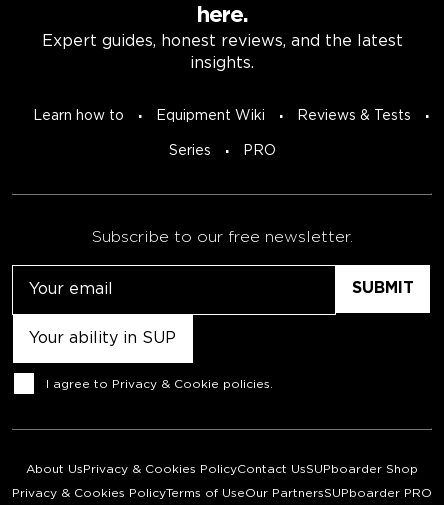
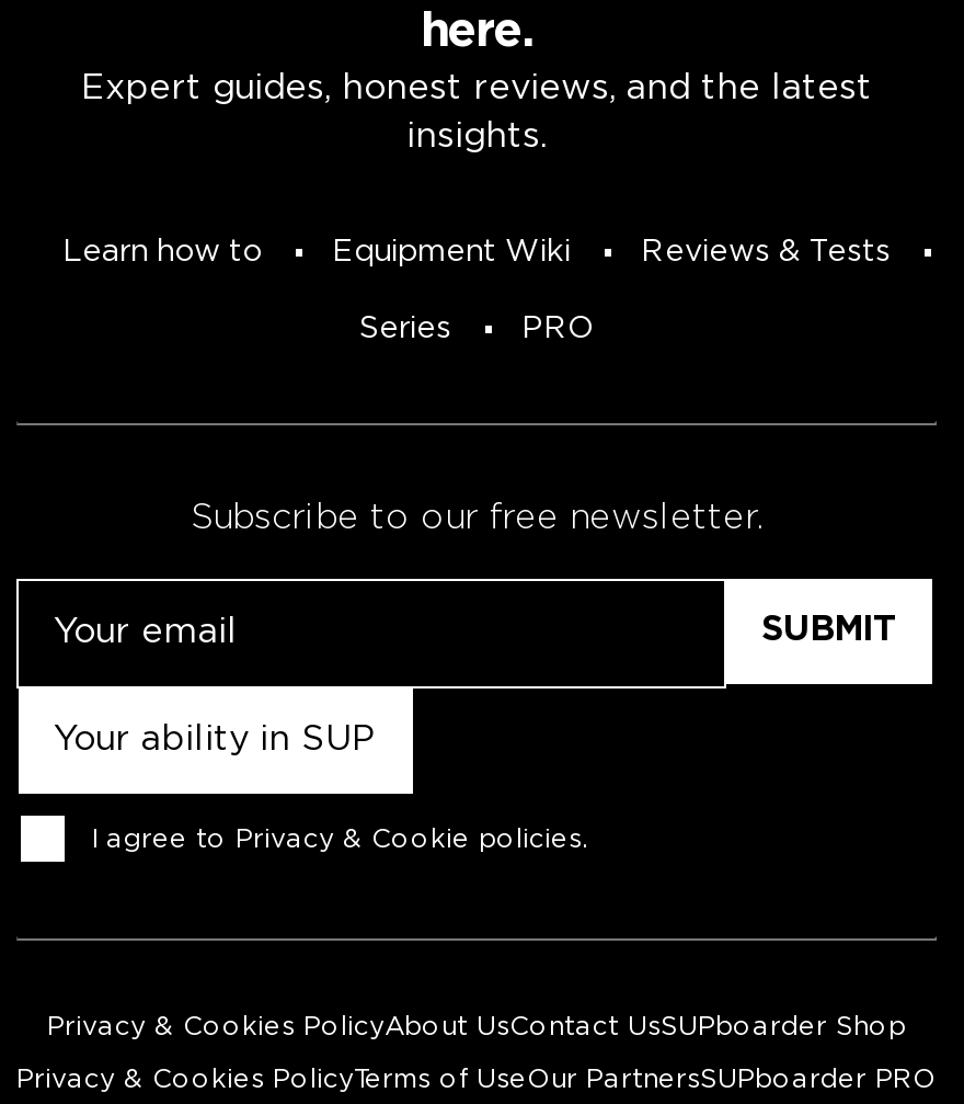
- About UsPrivacy & Cookies PolicyContact UsSUPboarder Shop
+ Privacy & Cookies PolicyAbout UsContact UsSUPboarder Shop
